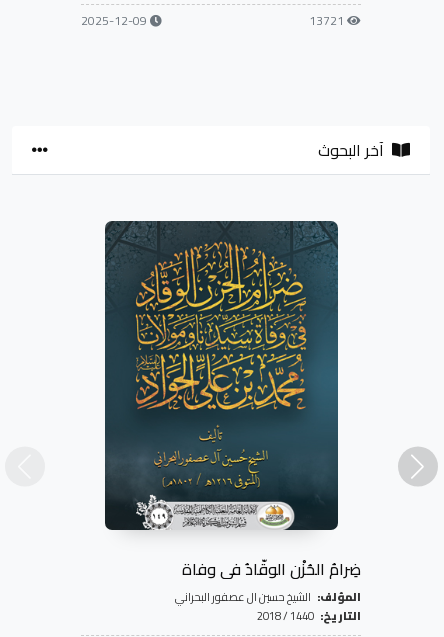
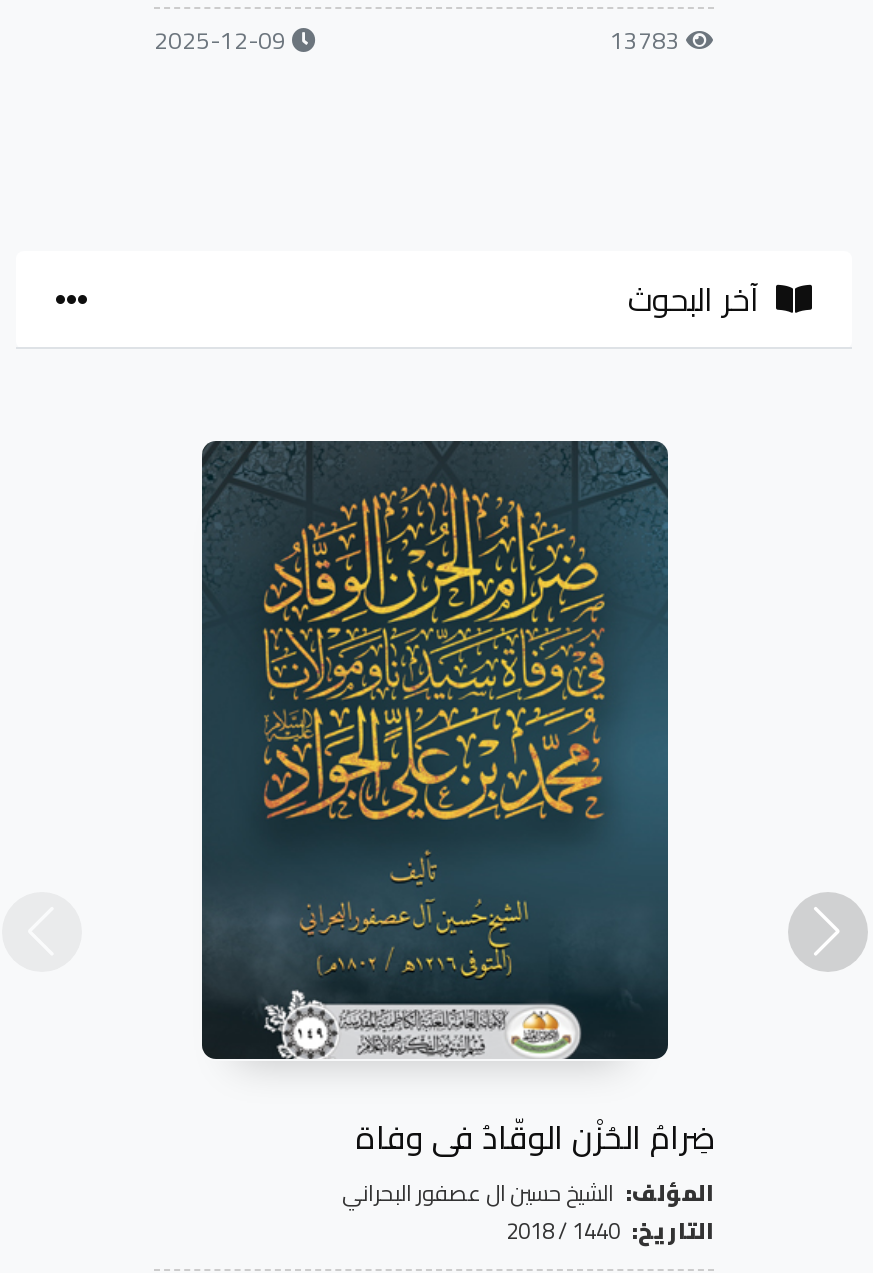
- 13721
+ 13783
